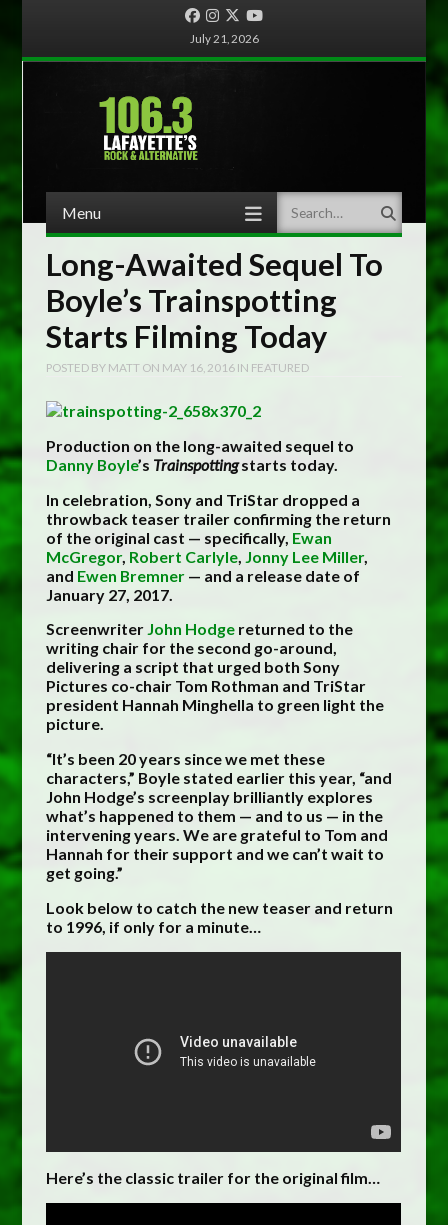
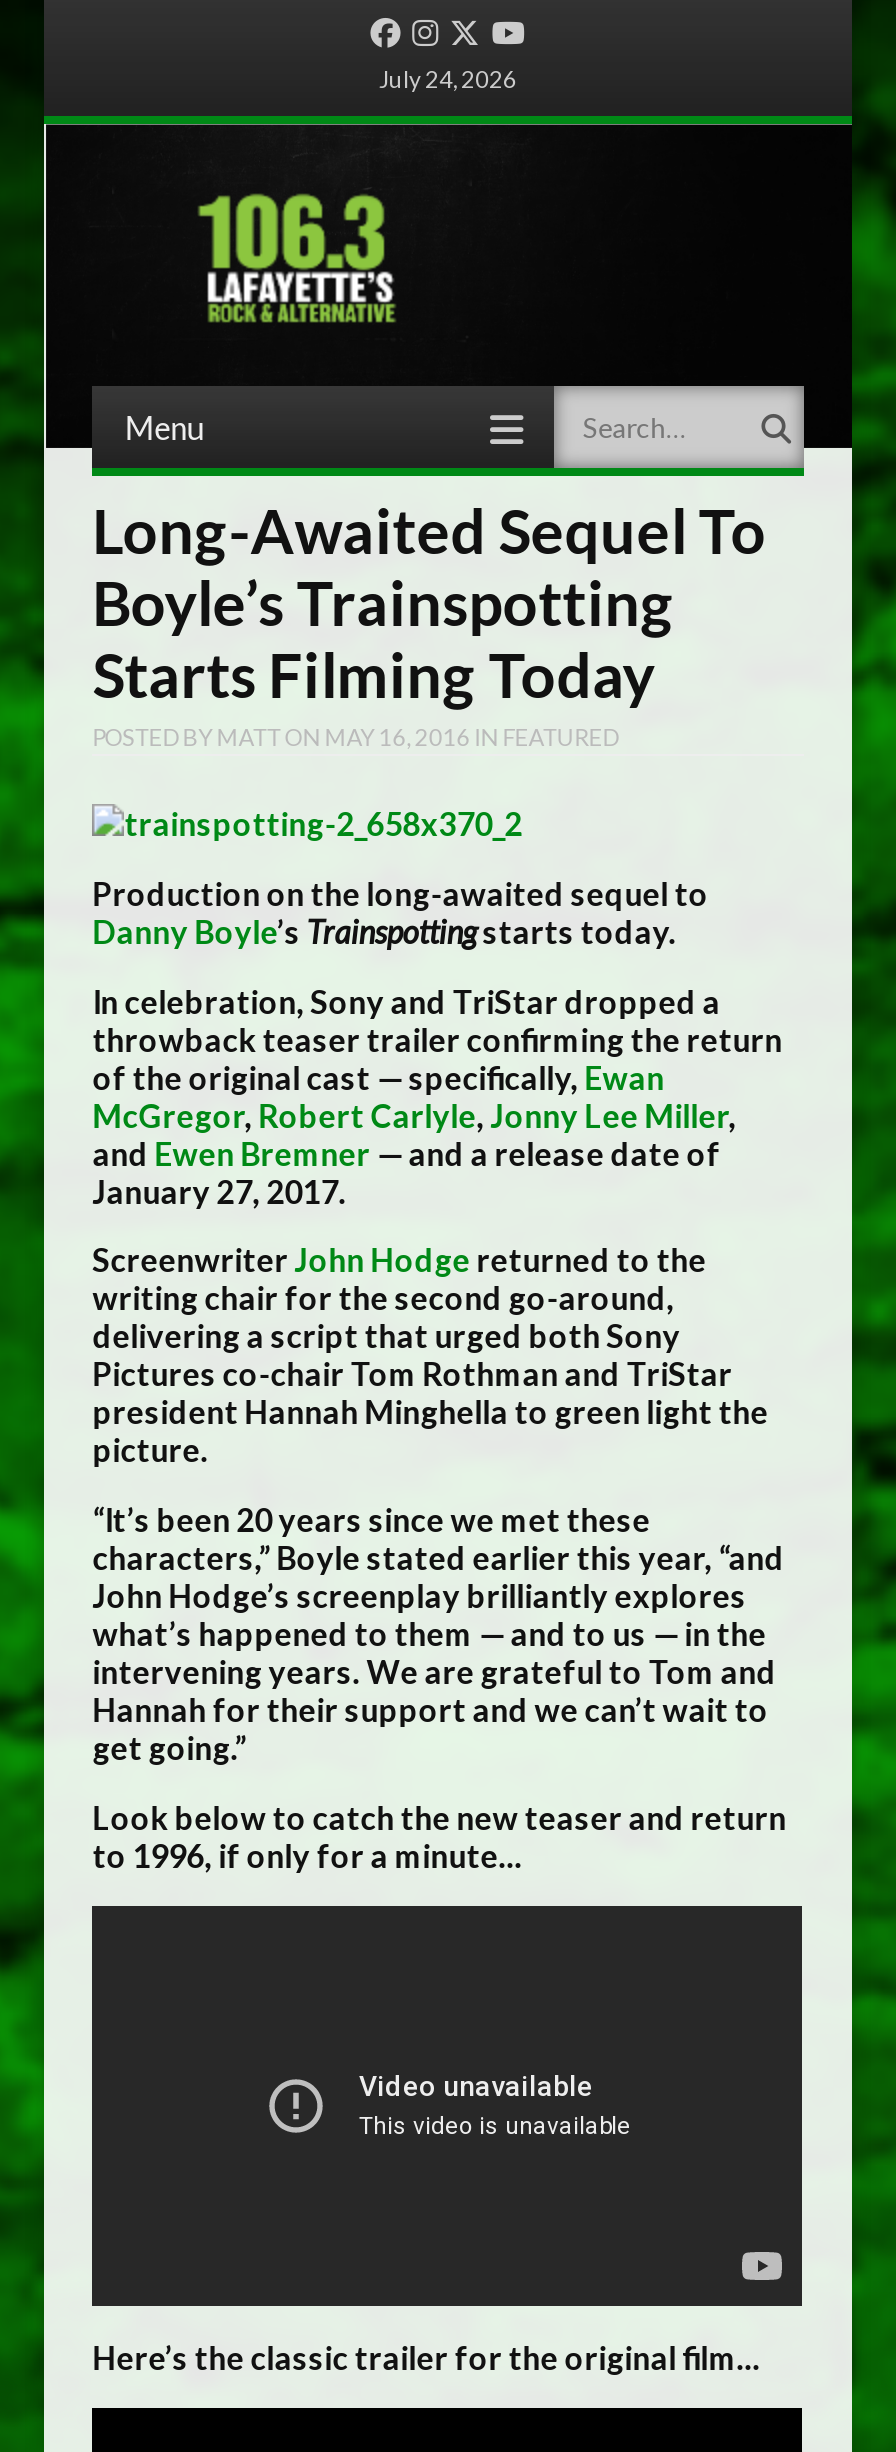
- July 21, 2026
+ July 24, 2026
